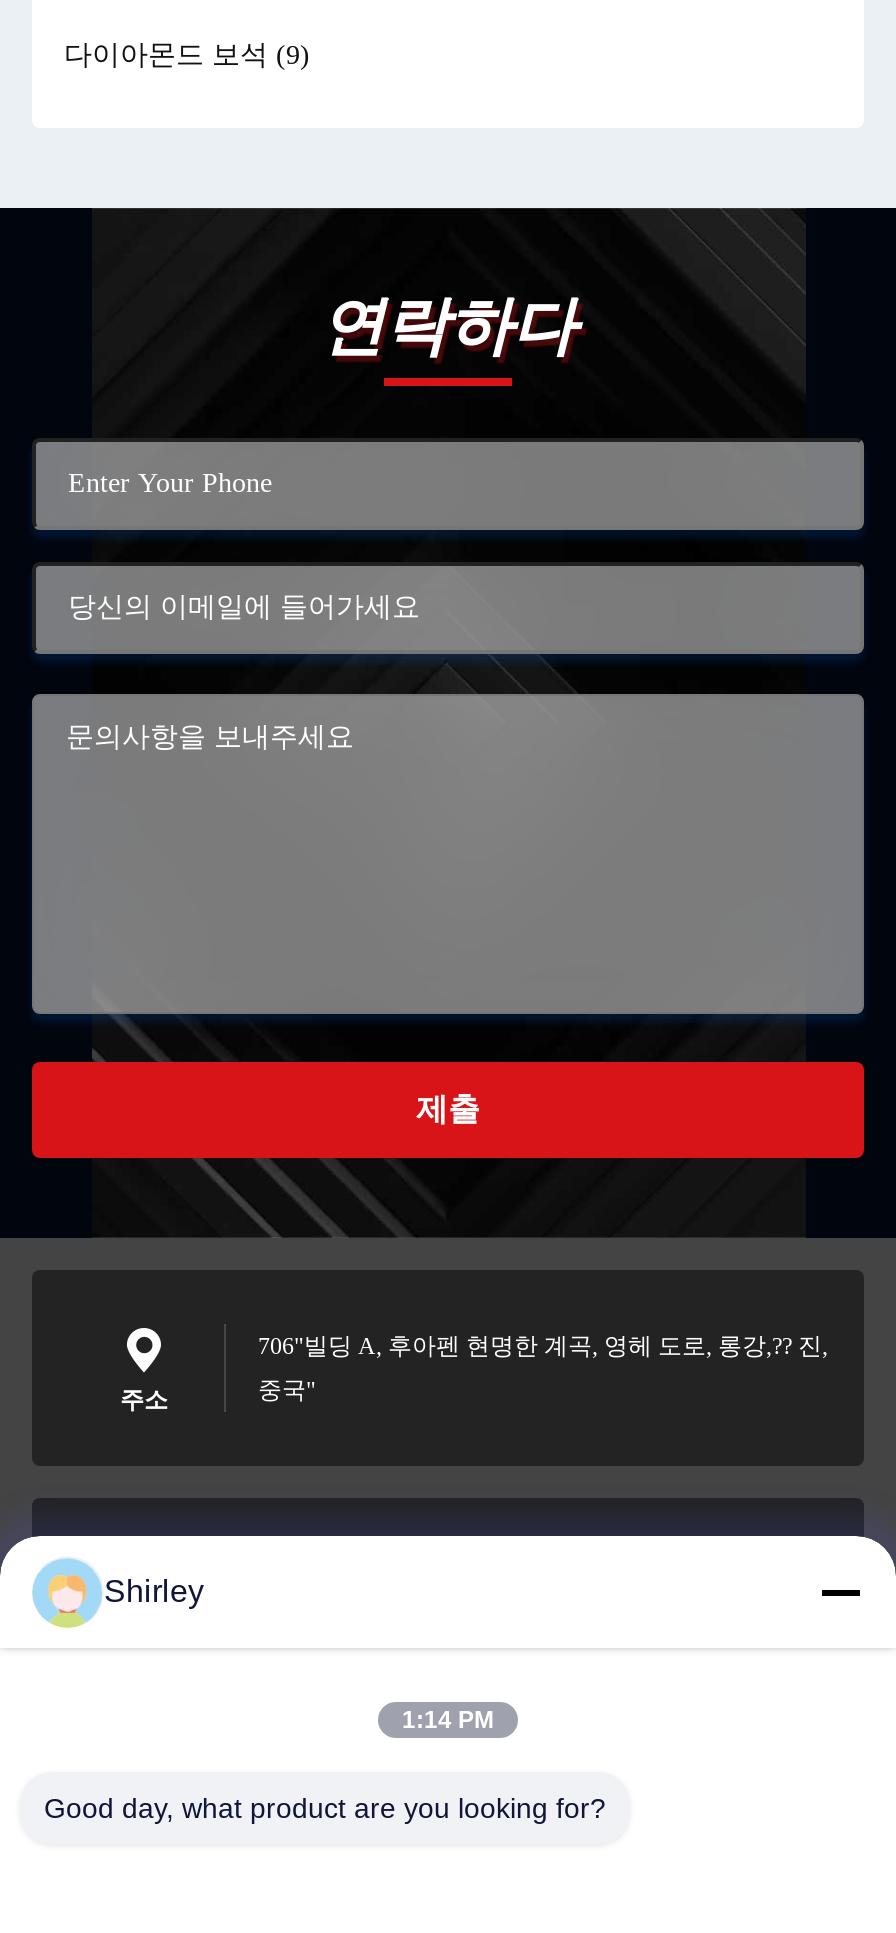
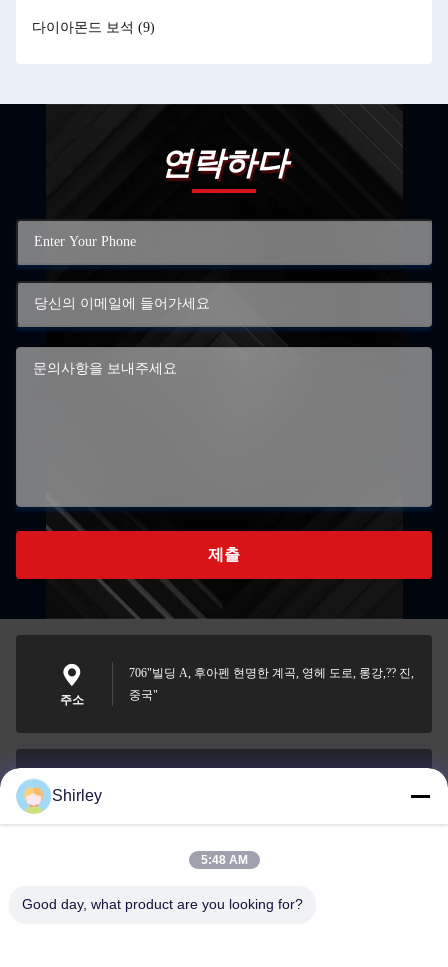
- 1:14 PM
+ 5:48 AM
